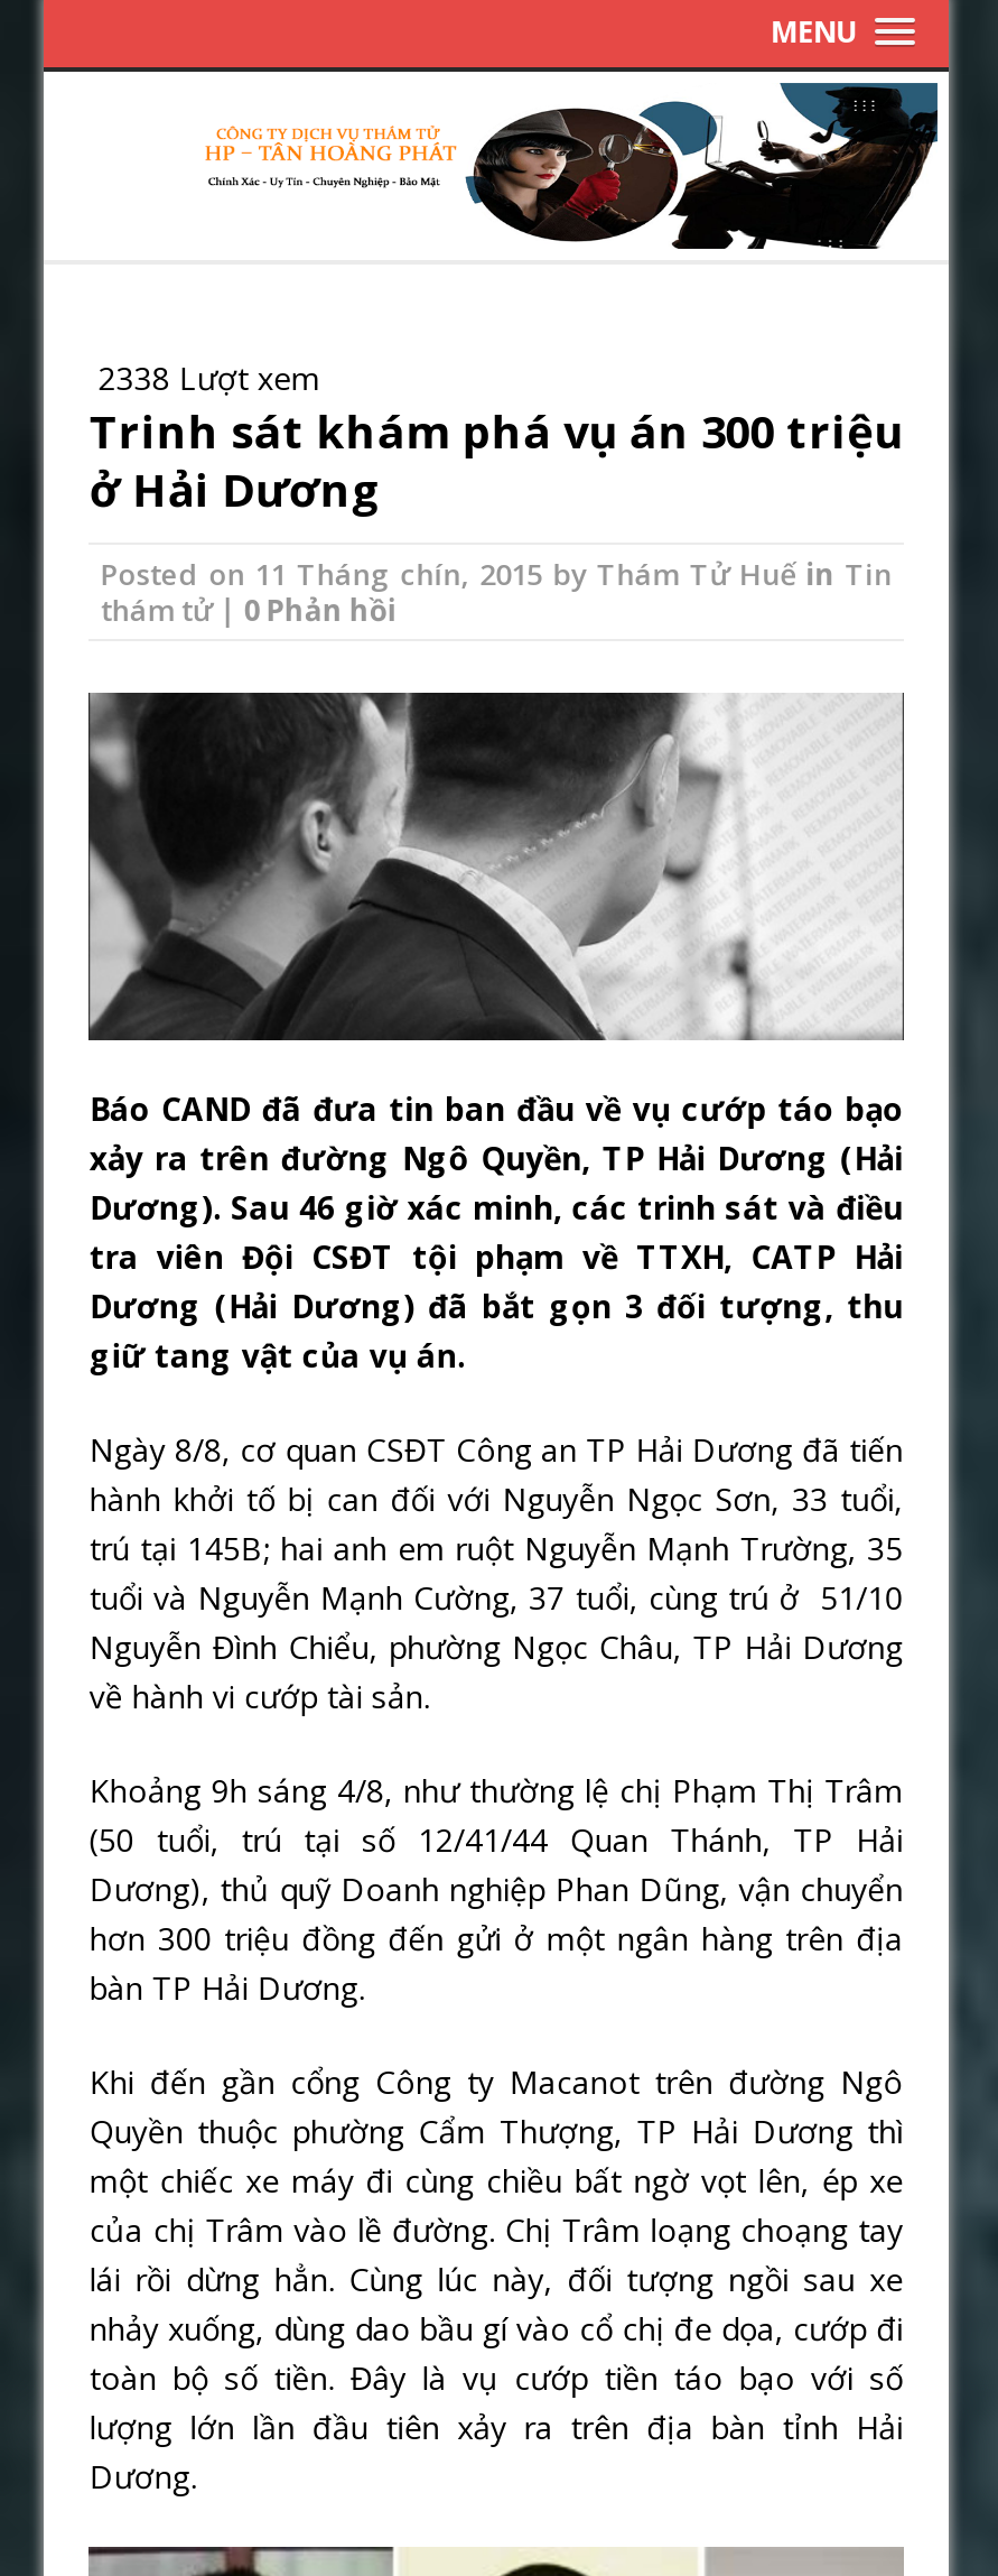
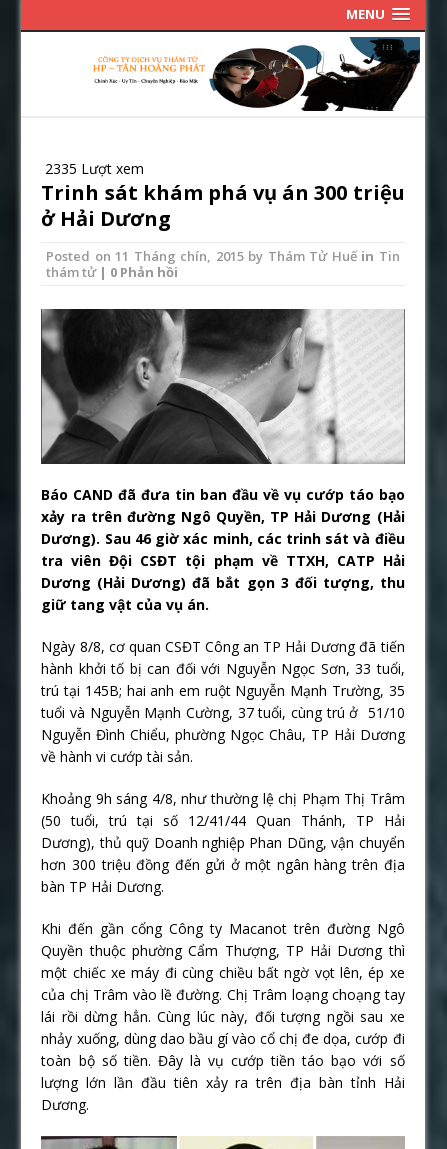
- 2338 Lượt xem
+ 2335 Lượt xem
